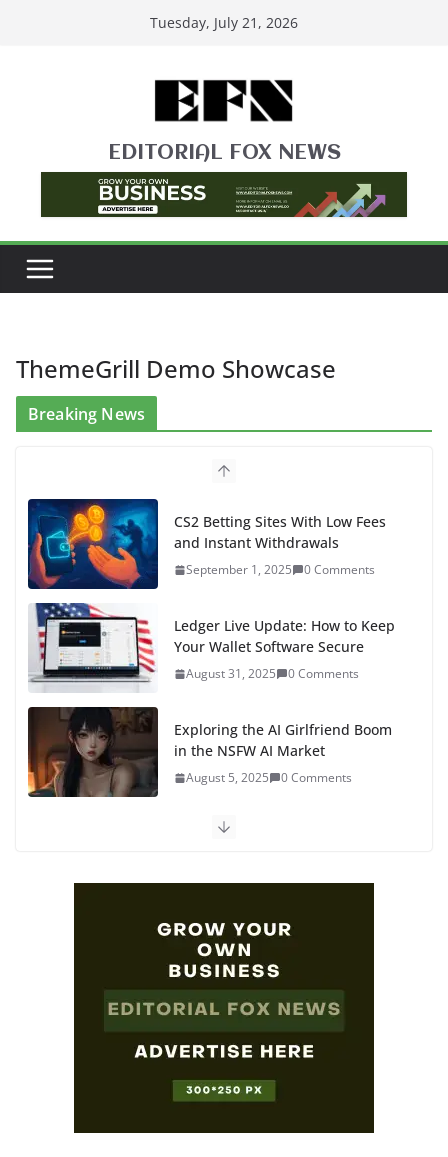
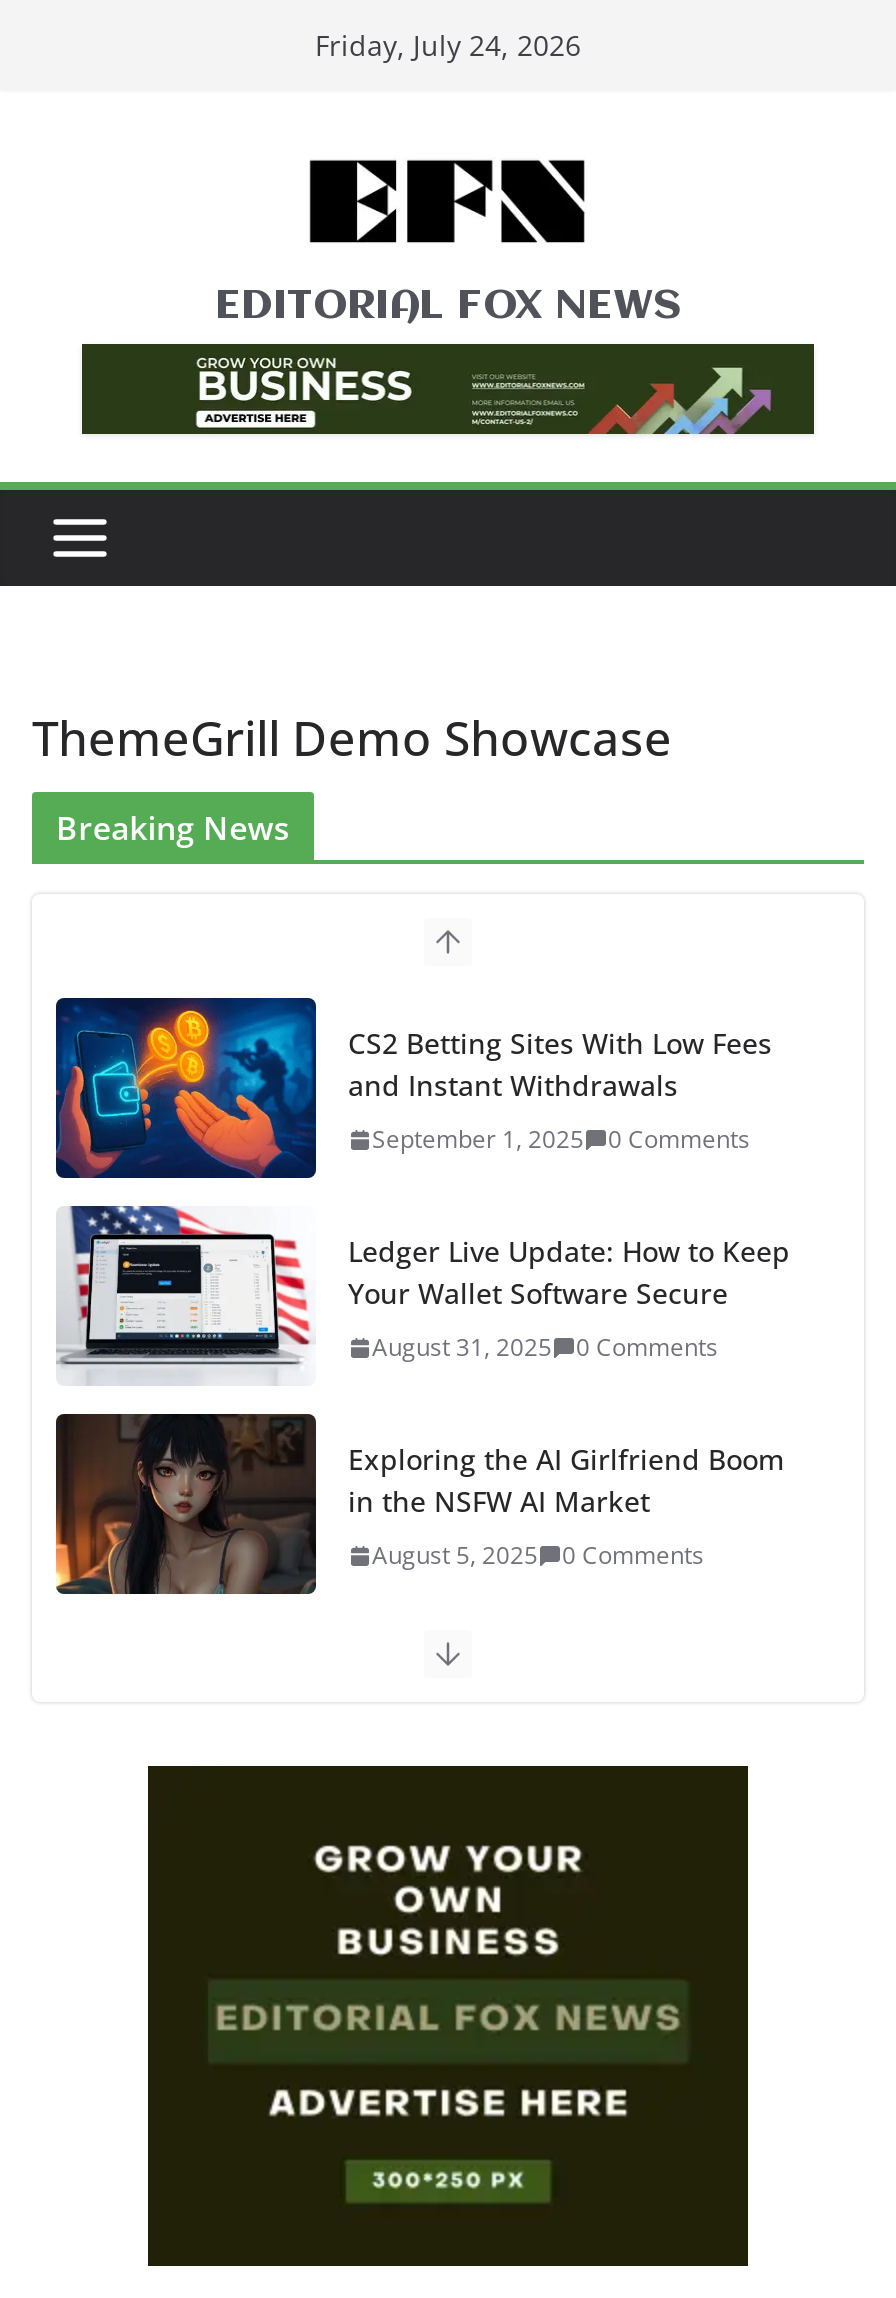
- Tuesday, July 21, 2026
+ Friday, July 24, 2026
